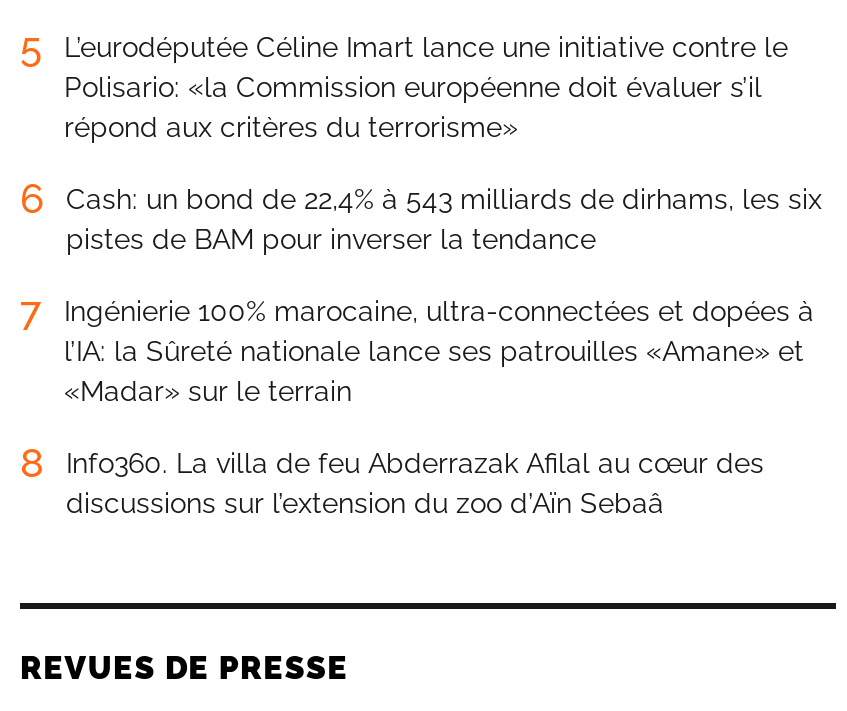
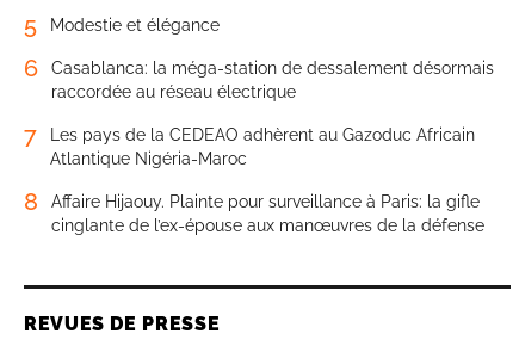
- L’eurodéputée Céline Imart lance une initiative contre le
- Polisario: «la Commission européenne doit évaluer s’il
- répond aux critères du terrorisme»
+ Modestie et élégance

- Cash: un bond de 22,4% à 543 milliards de dirhams, les six
- pistes de BAM pour inverser la tendance
+ Casablanca: la méga-station de dessalement désormais
+ raccordée au réseau électrique

- Ingénierie 100% marocaine, ultra-connectées et dopées à
- l’IA: la Sûreté nationale lance ses patrouilles «Amane» et
- «Madar» sur le terrain
+ Les pays de la CEDEAO adhèrent au Gazoduc Africain
+ Atlantique Nigéria-Maroc

- Info360. La villa de feu Abderrazak Afilal au cœur des
- discussions sur l’extension du zoo d’Aïn Sebaâ
+ Affaire Hijaouy. Plainte pour surveillance à Paris: la gifle
+ cinglante de l’ex-épouse aux manœuvres de la défense
